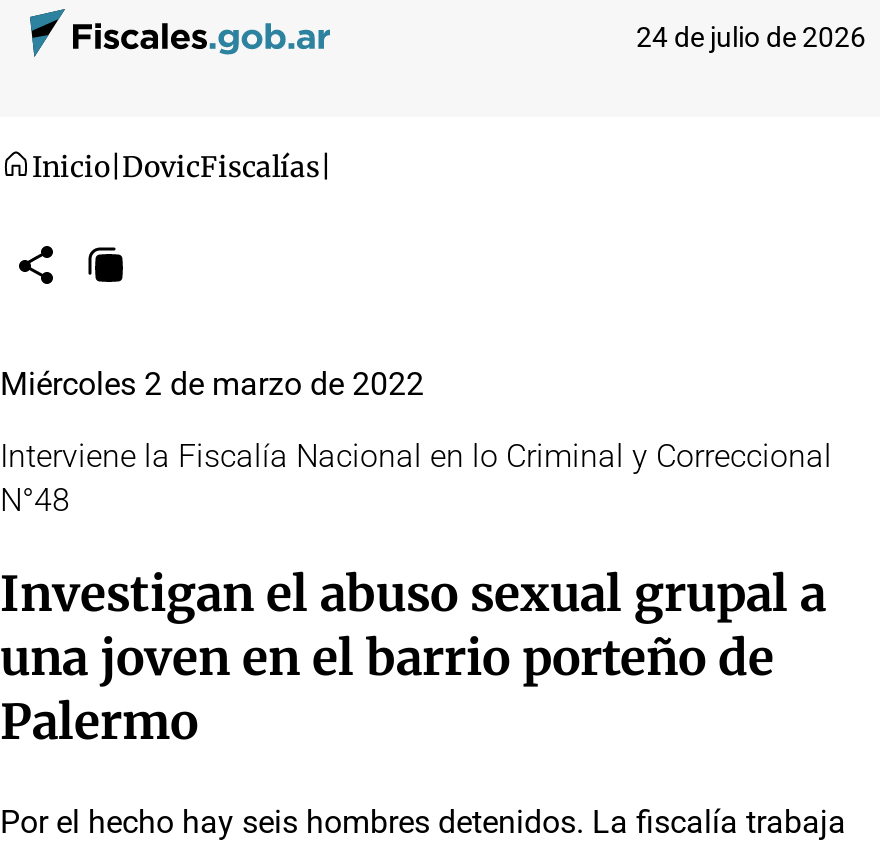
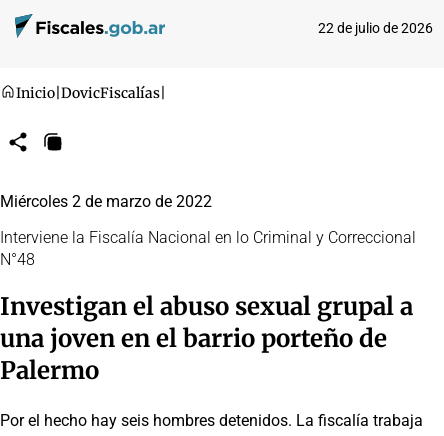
- 24 de julio de 2026
+ 22 de julio de 2026
